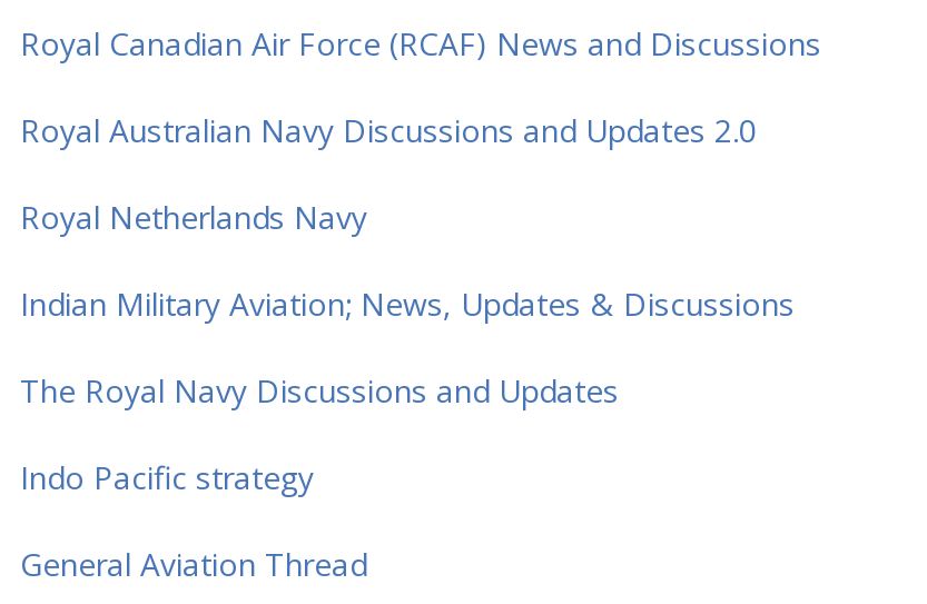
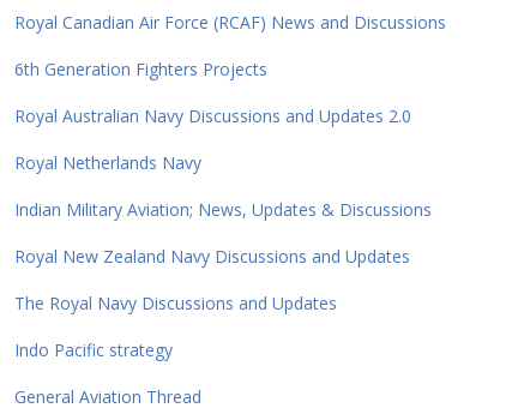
+ 6th Generation Fighters Projects

+ Royal New Zealand Navy Discussions and Updates
